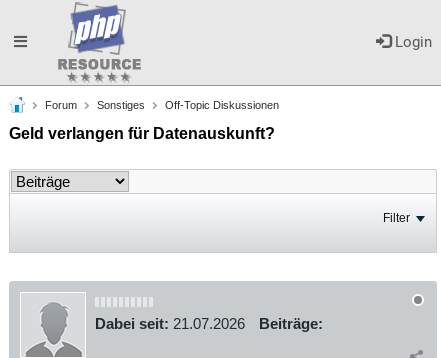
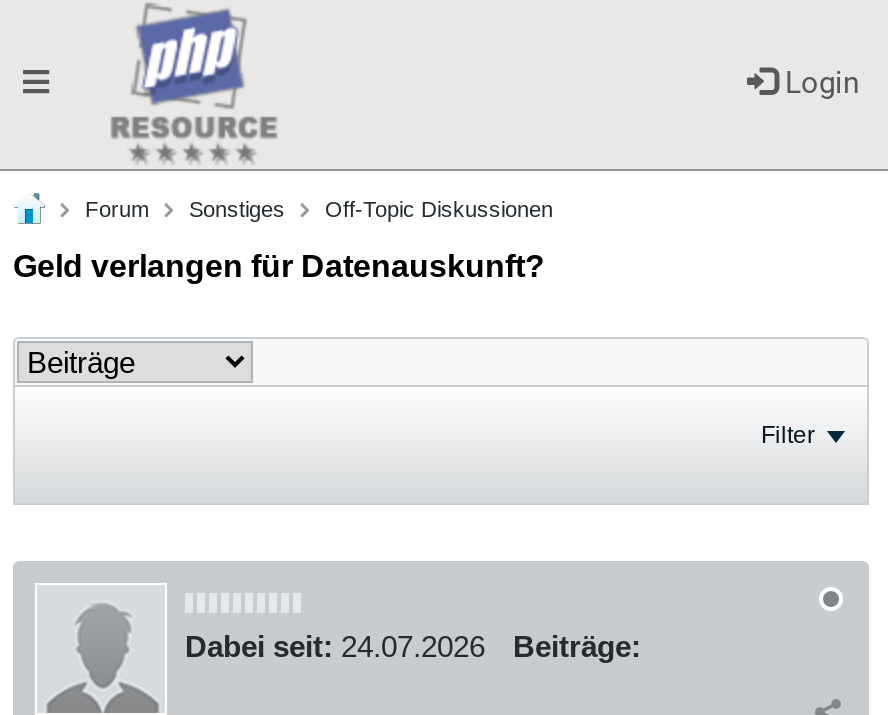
- Dabei seit: 21.07.2026 Beiträge:
+ Dabei seit: 24.07.2026 Beiträge:
